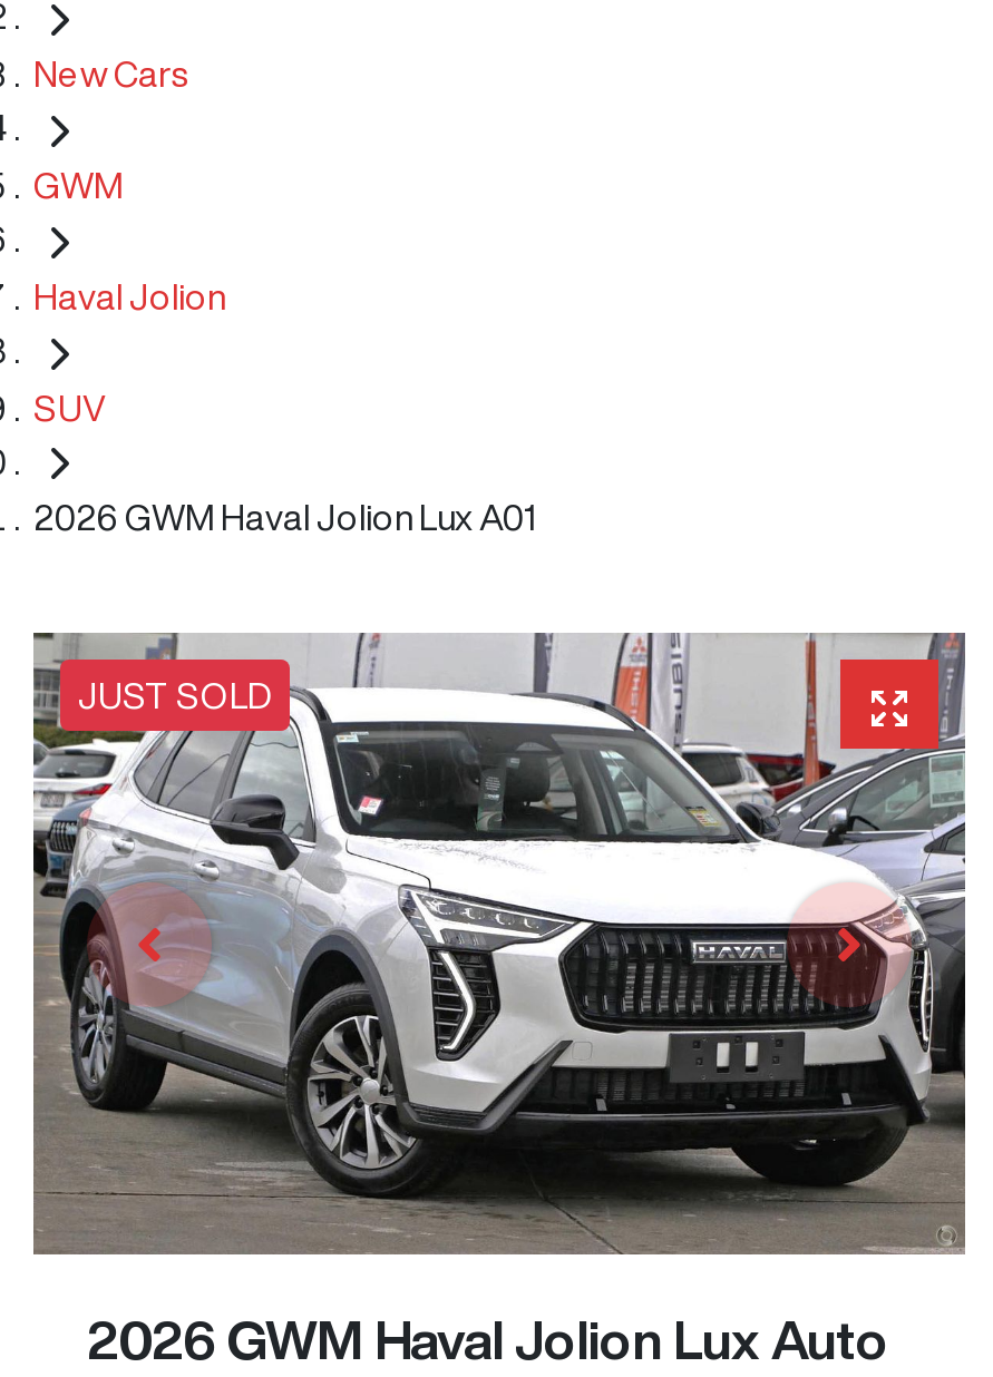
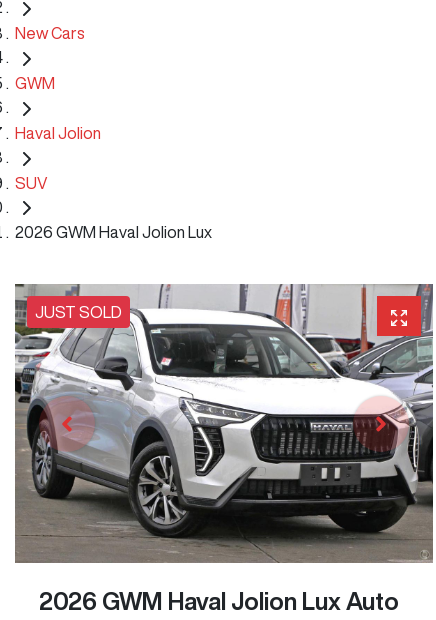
- 2026 GWM Haval Jolion Lux A01
+ 2026 GWM Haval Jolion Lux
